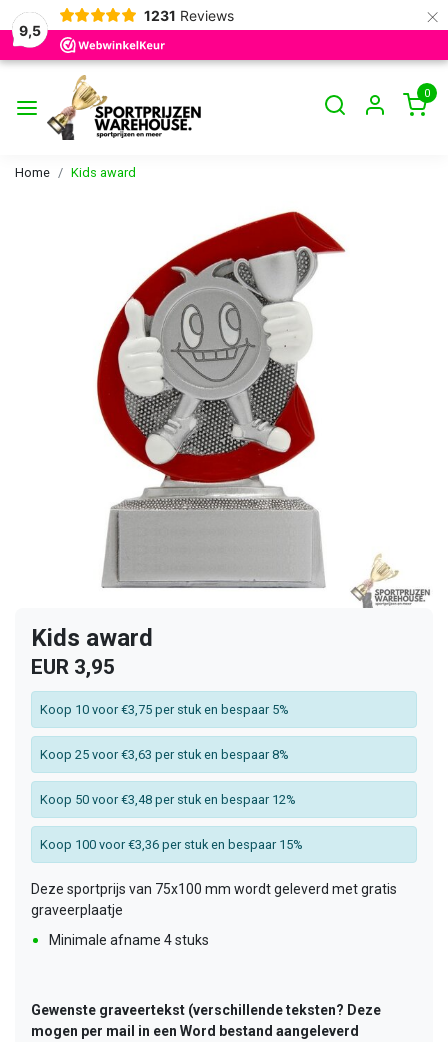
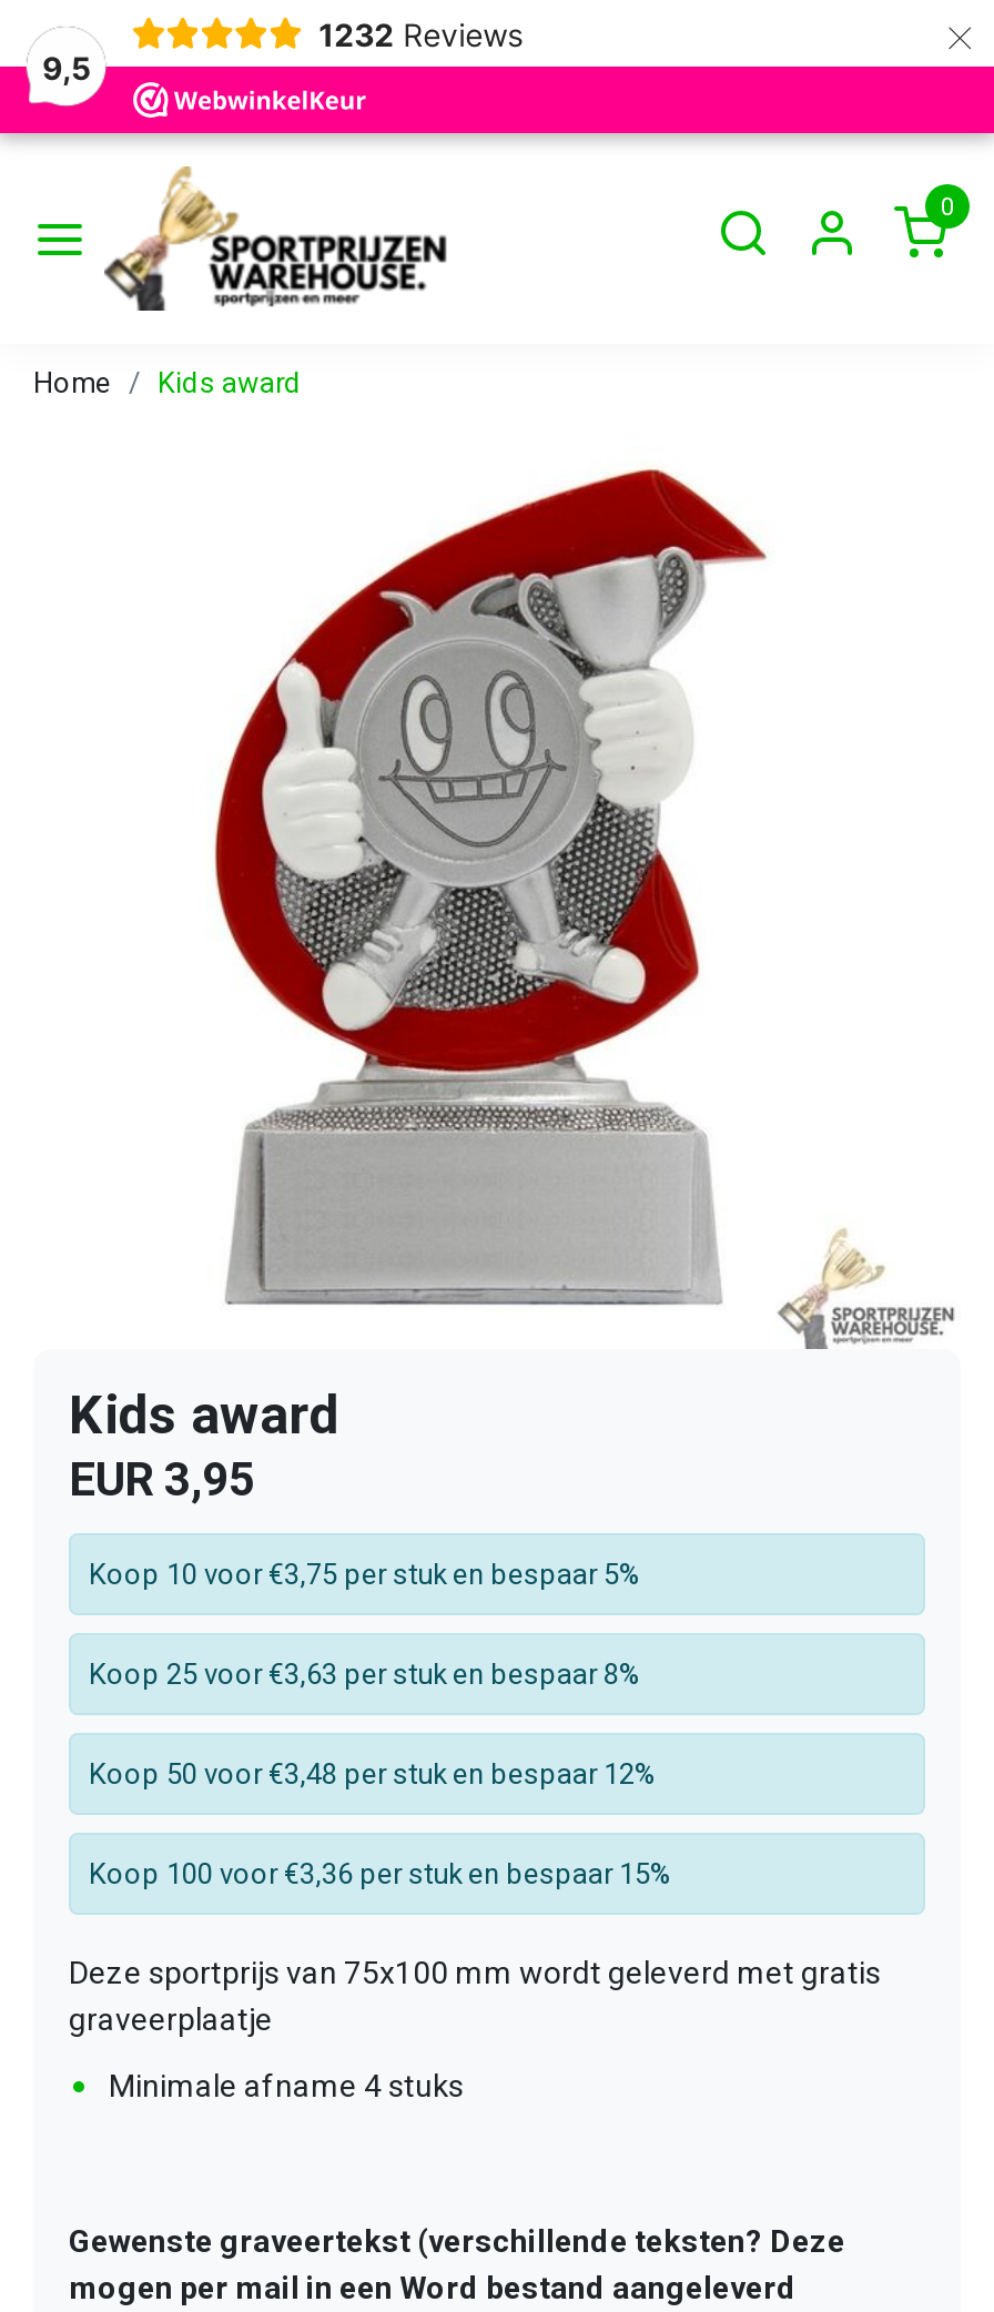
- 1231 Reviews
+ 1232 Reviews
